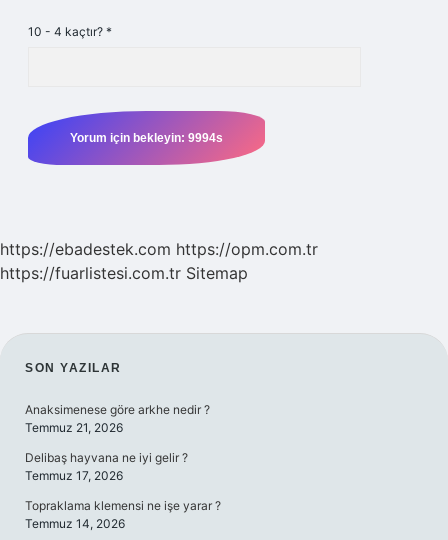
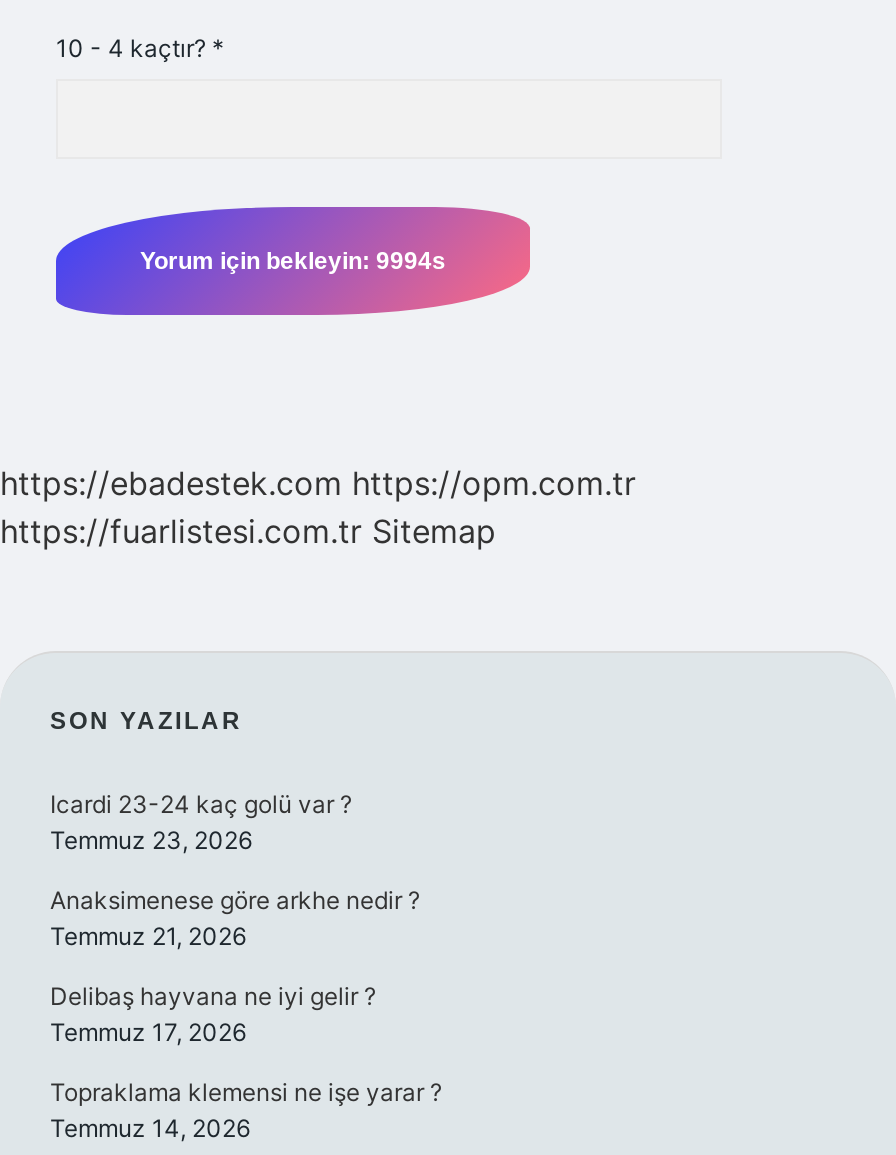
+ Icardi 23-24 kaç golü var ?
+ Temmuz 23, 2026
